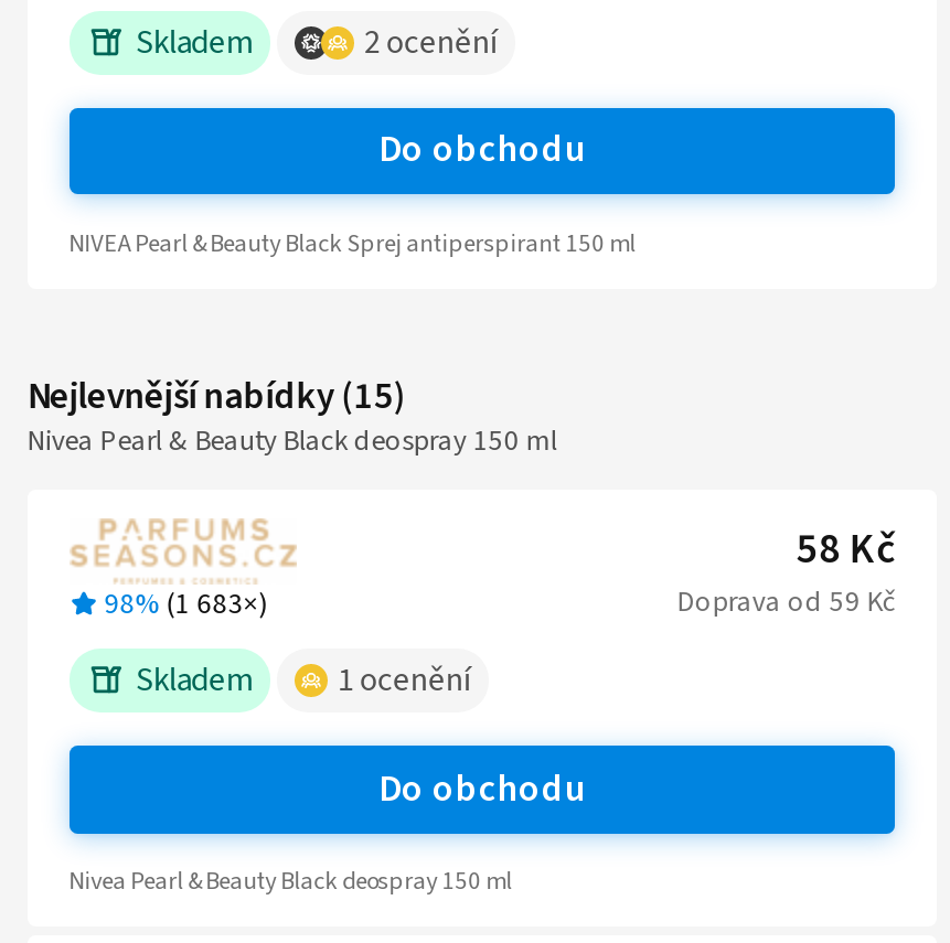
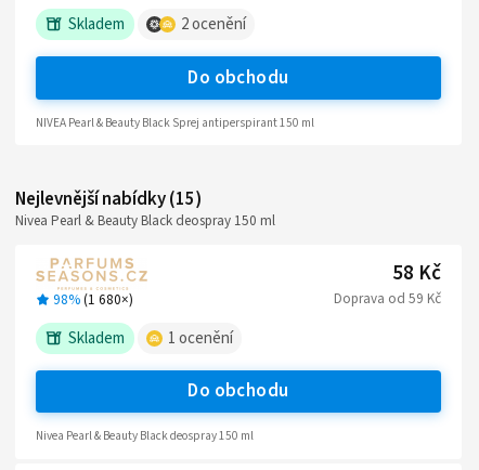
- 98% (1 683×)
+ 98% (1 680×)
